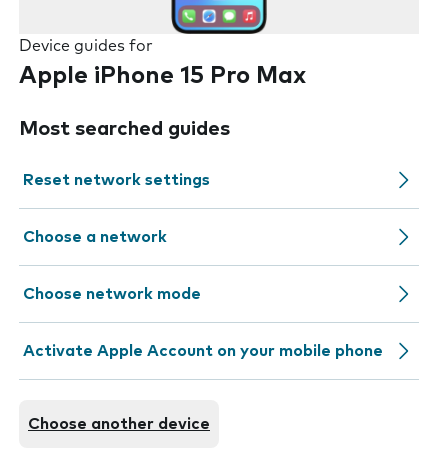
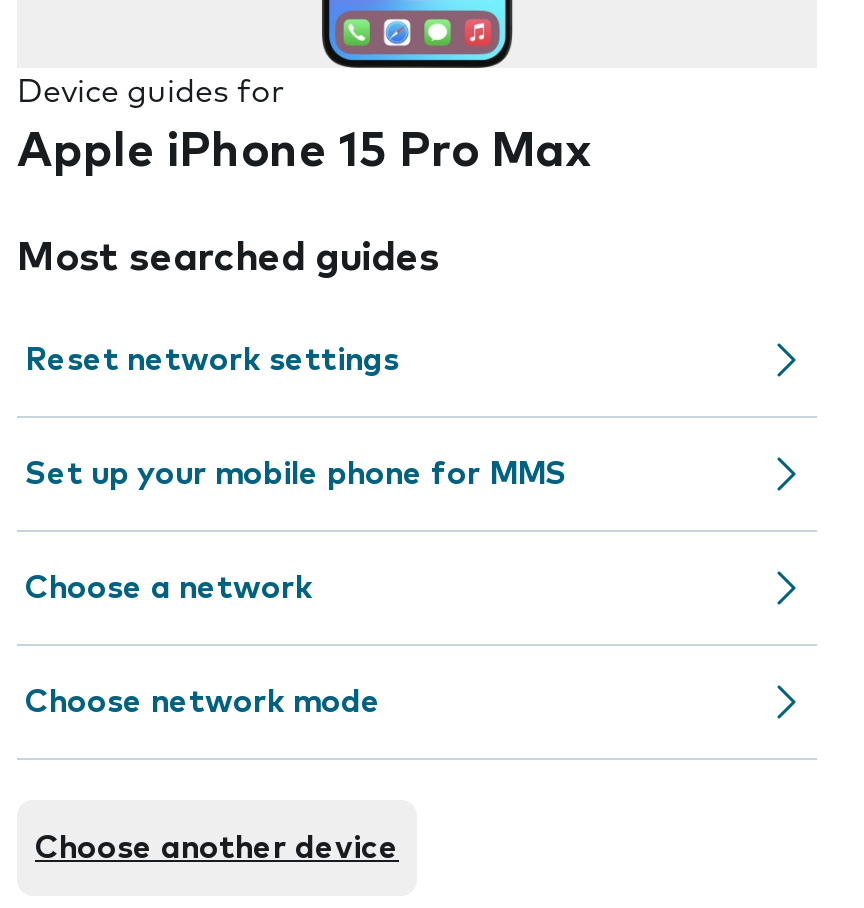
+ Set up your mobile phone for MMS

moved down: Choose a network | Choose network mode

- Activate Apple Account on your mobile phone
